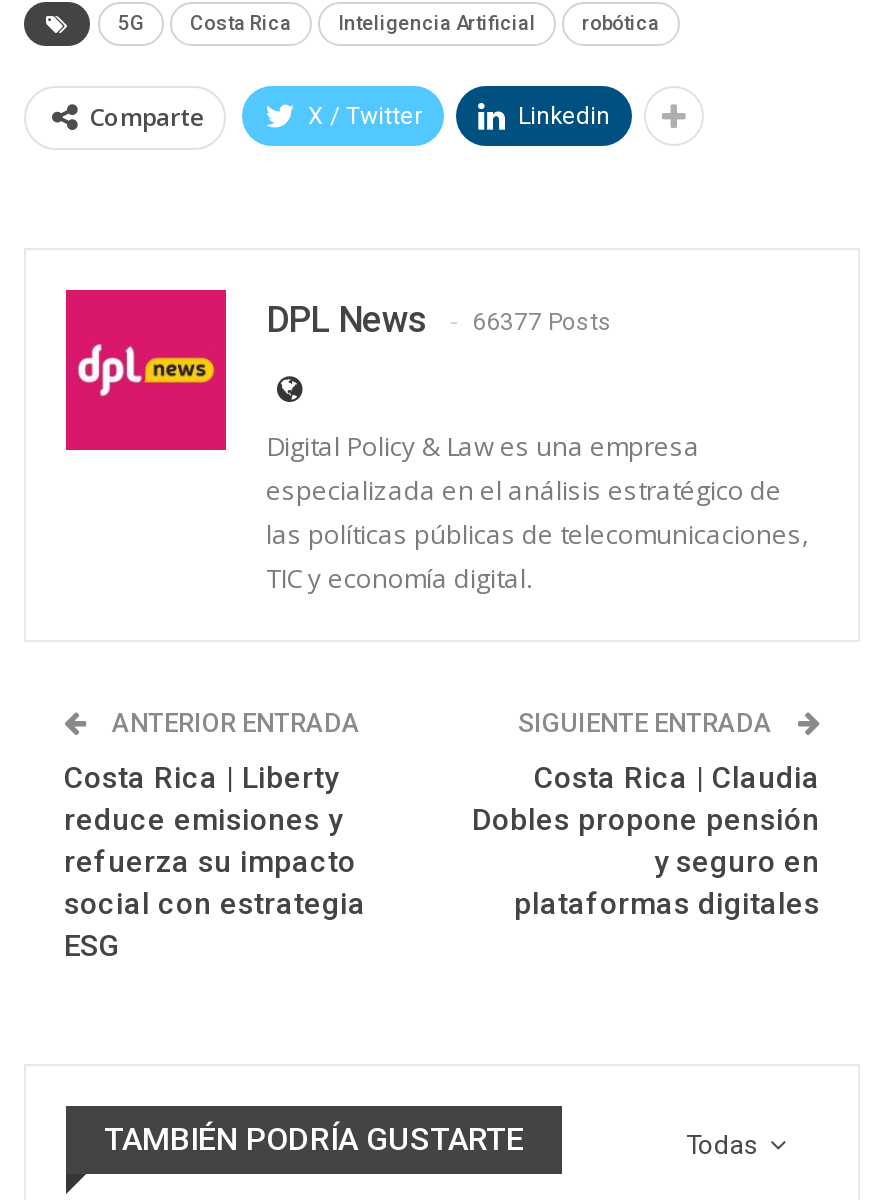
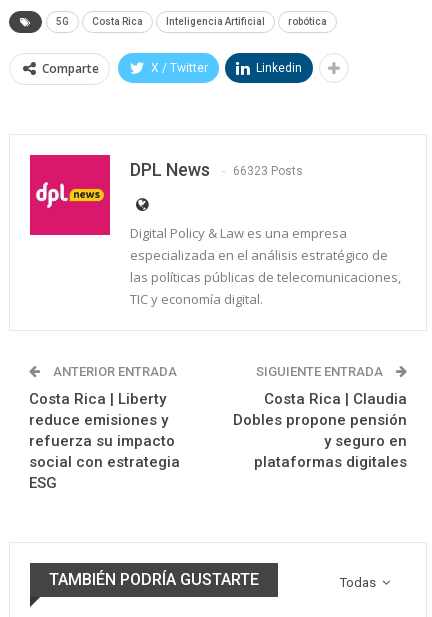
- DPL News 66377 Posts
+ DPL News 66323 Posts
